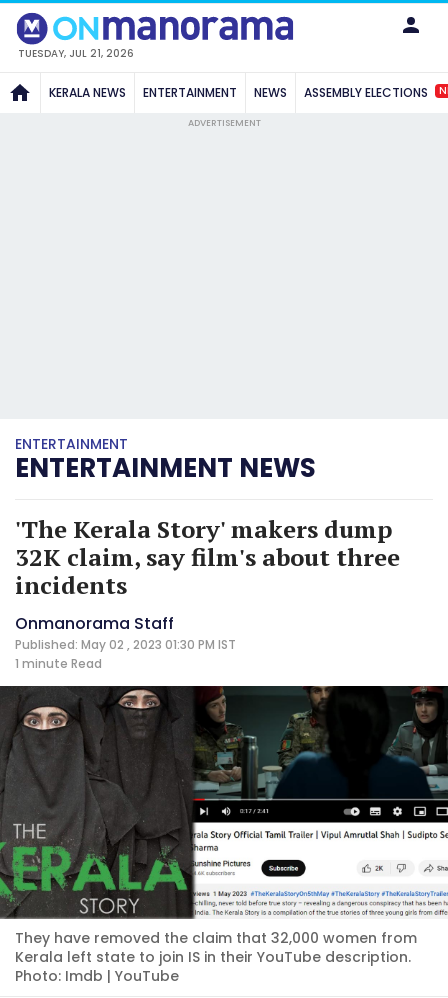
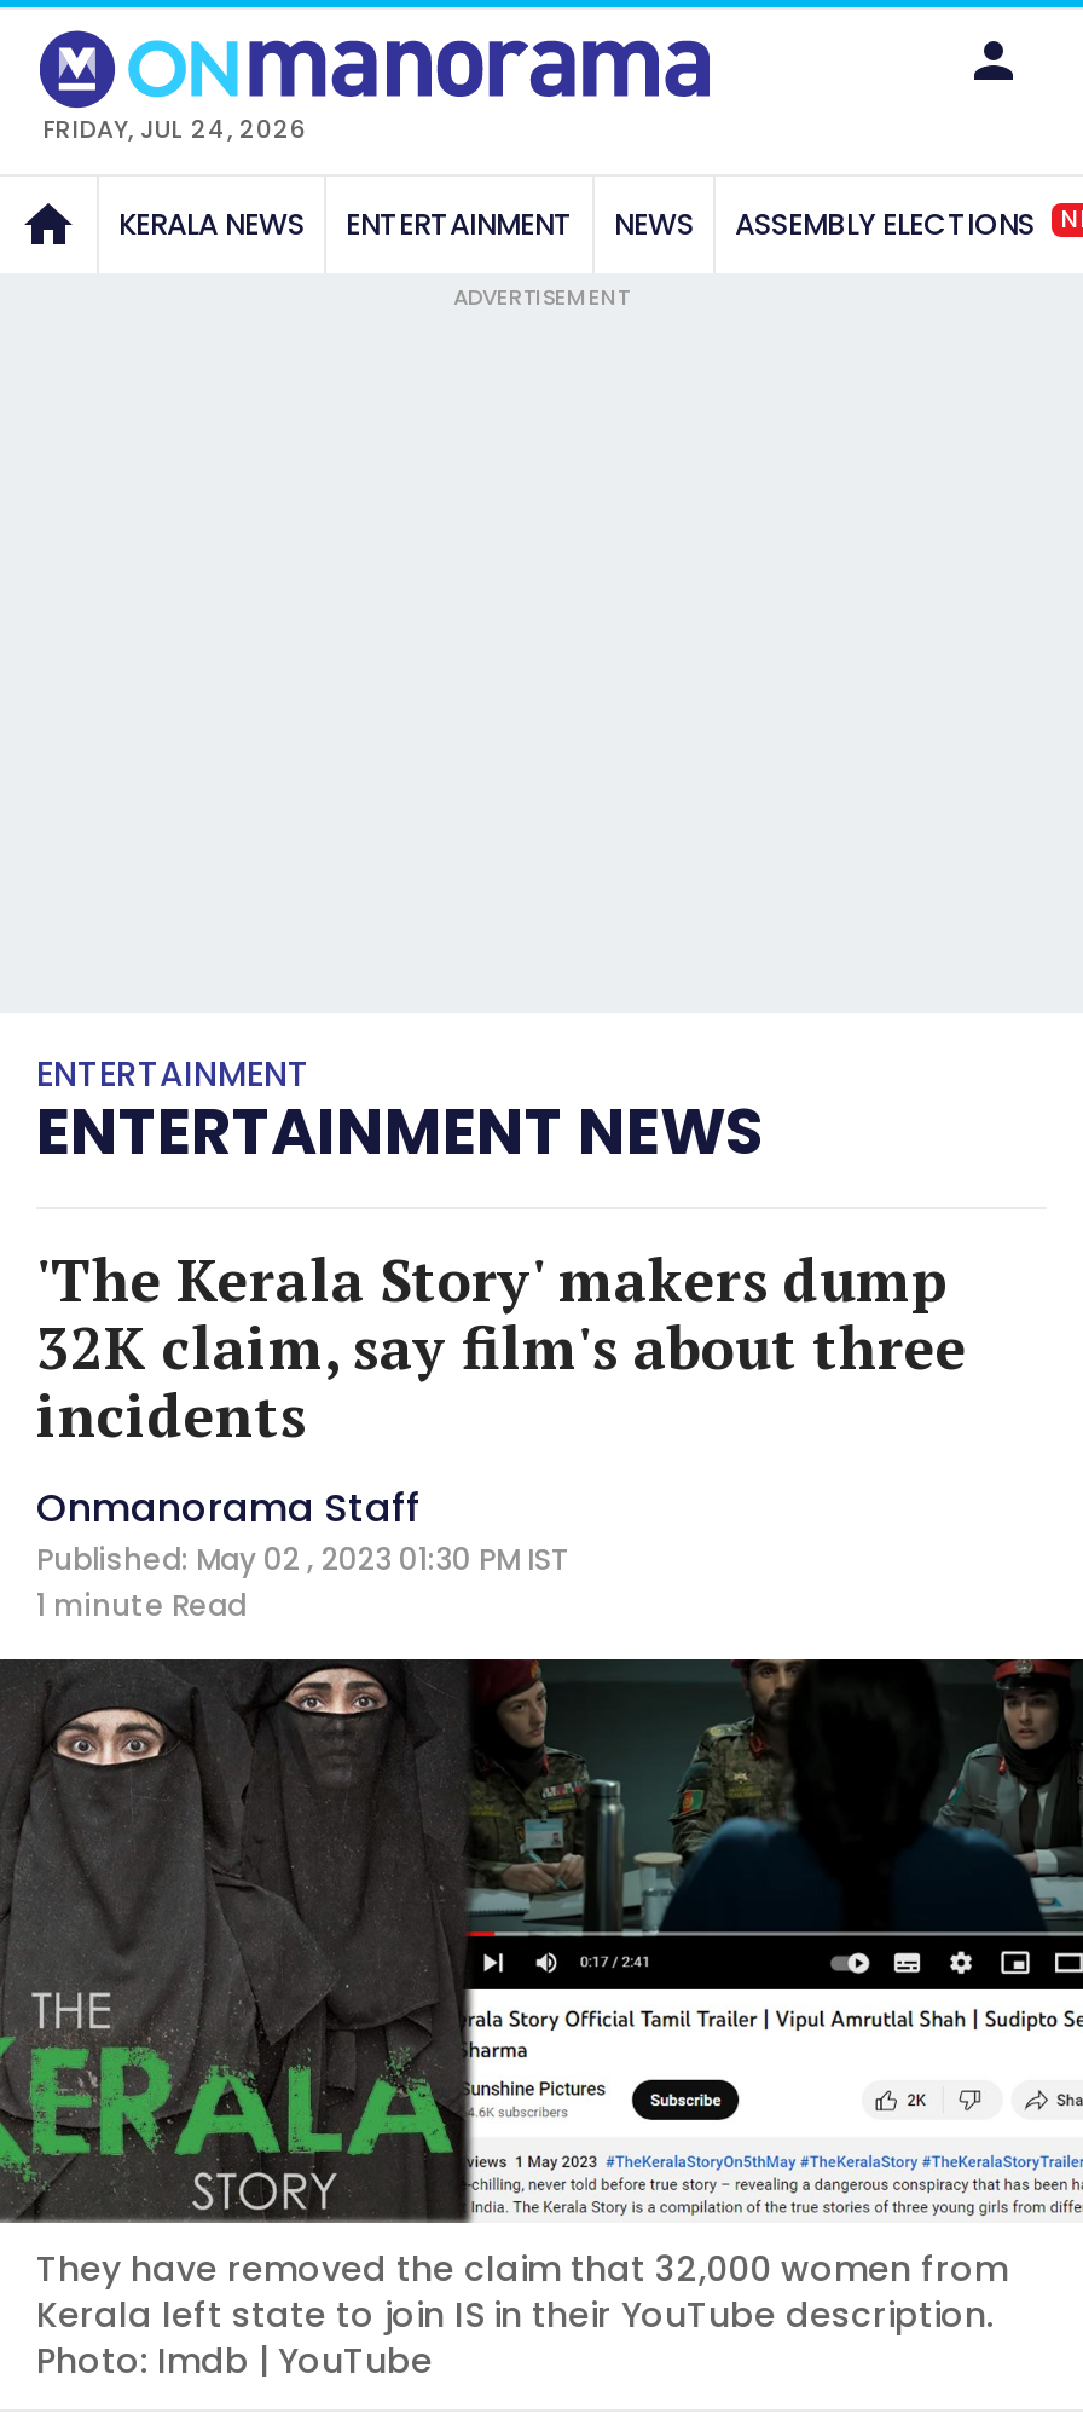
- TUESDAY, JUL 21, 2026
+ FRIDAY, JUL 24, 2026
